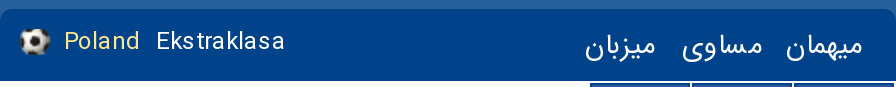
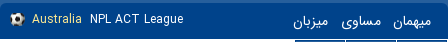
- Poland Ekstraklasa
+ Australia NPL ACT League
